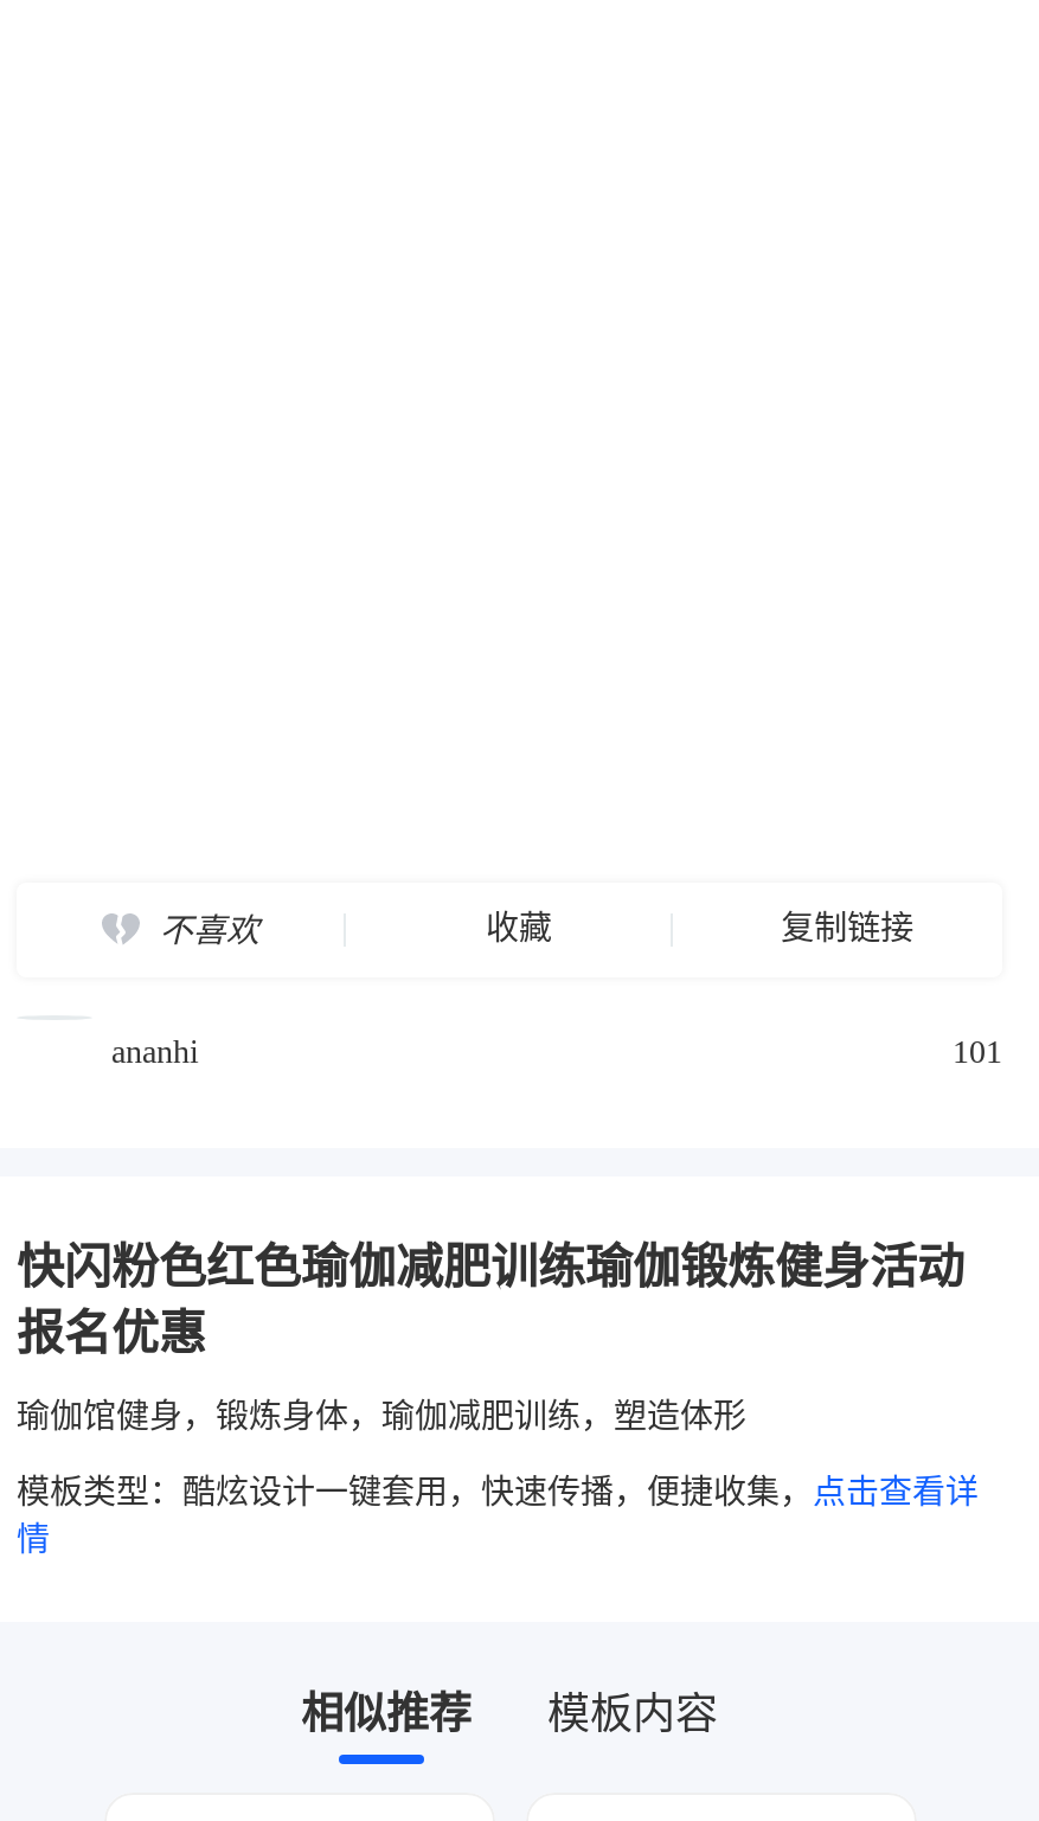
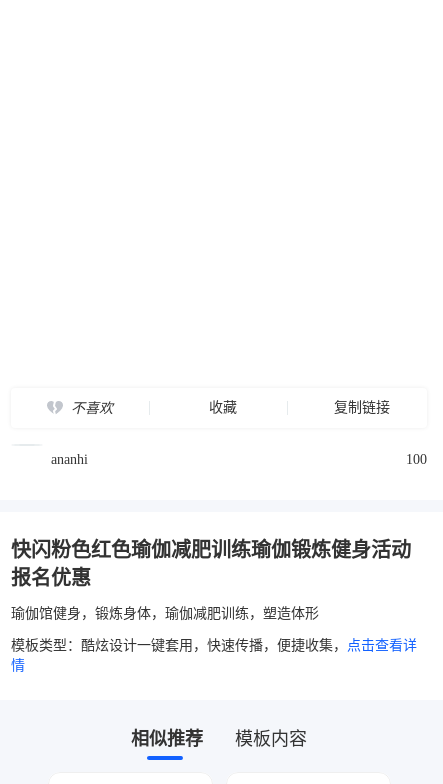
- 101
+ 100
